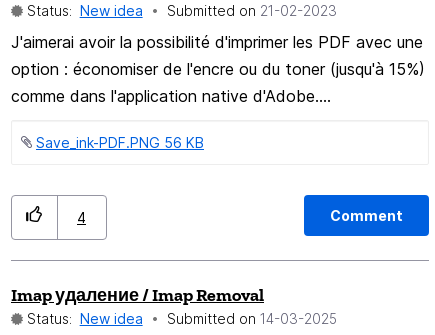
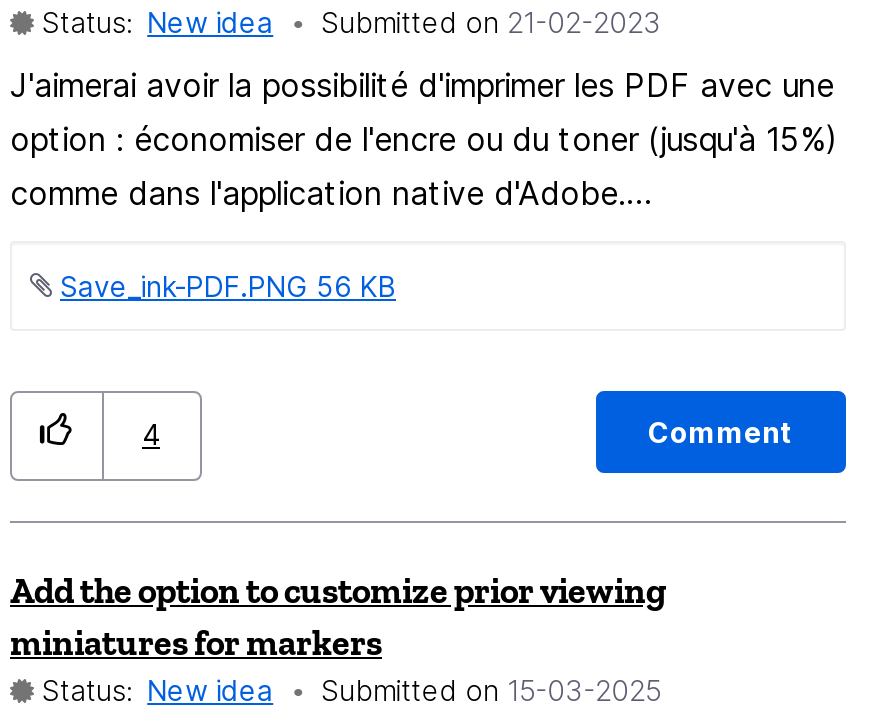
- Imap удаление / Imap Removal
+ Add the option to customize prior viewing
+ miniatures for markers

- Status: New idea Submitted on 14-03-2025
+ Status: New idea Submitted on 15-03-2025
